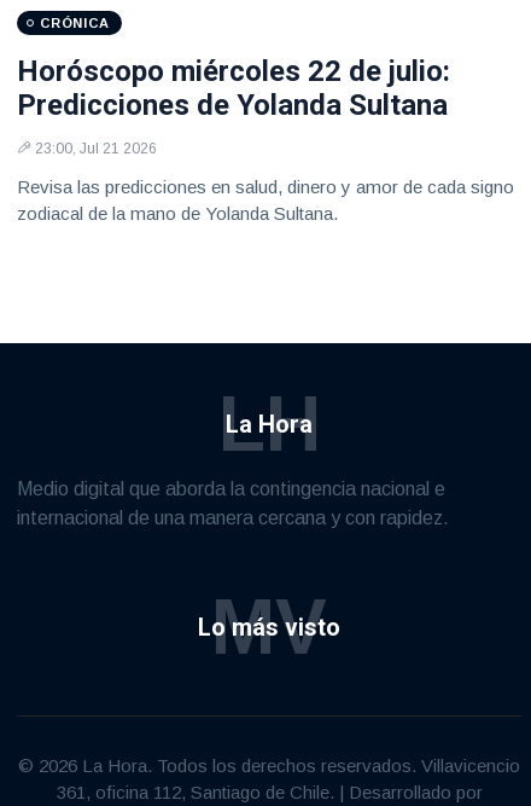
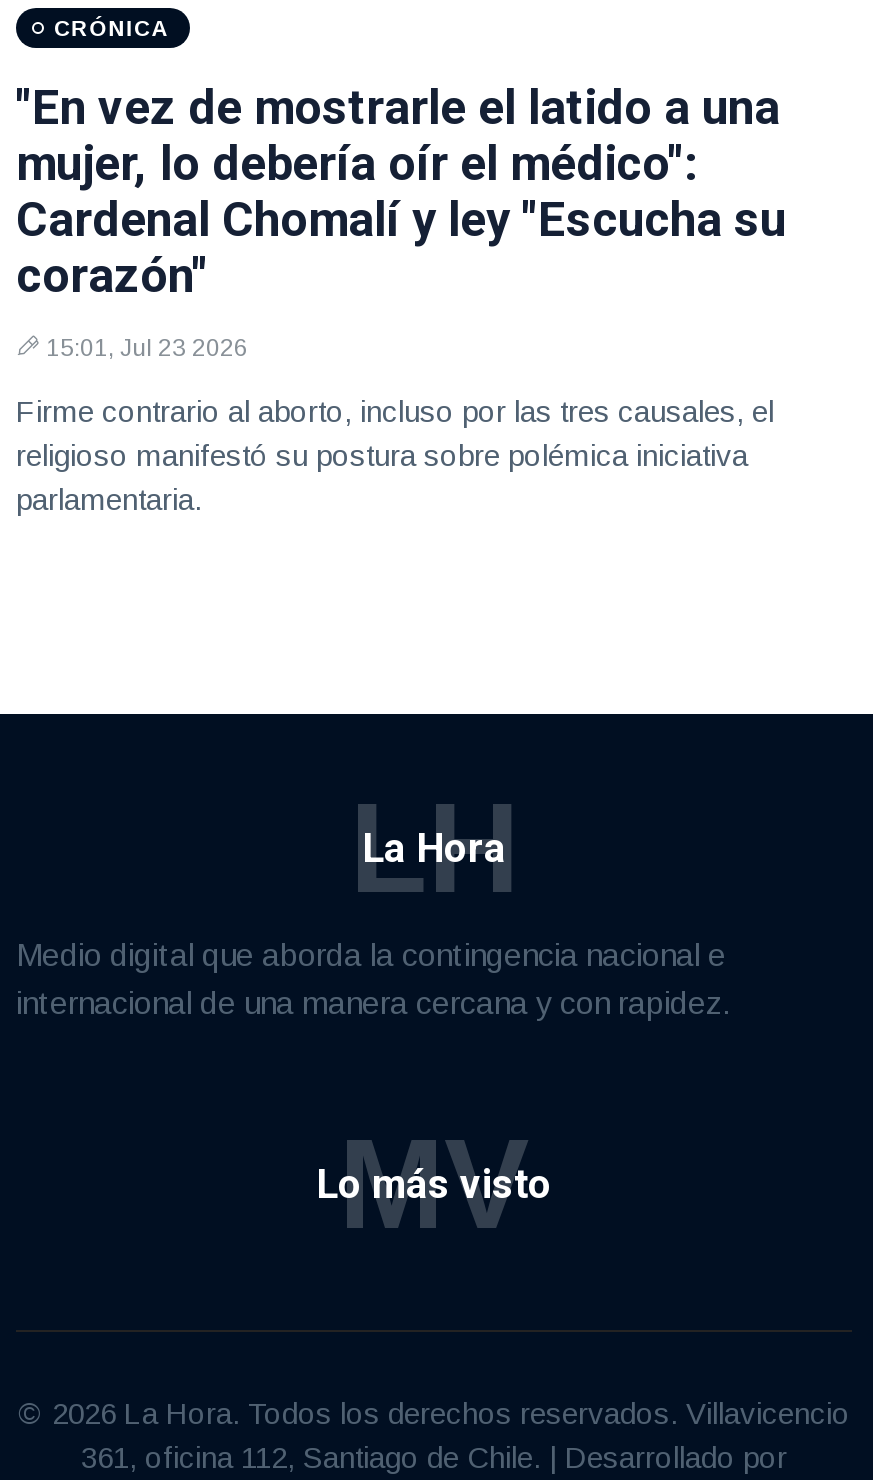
- Horóscopo miércoles 22 de julio:
- Predicciones de Yolanda Sultana
+ "En vez de mostrarle el latido a una
+ mujer, lo debería oír el médico":
+ Cardenal Chomalí y ley "Escucha su
+ corazón"

- 23:00, Jul 21 2026
+ 15:01, Jul 23 2026

- Revisa las predicciones en salud, dinero y amor de cada signo
- zodiacal de la mano de Yolanda Sultana.
+ Firme contrario al aborto, incluso por las tres causales, el
+ religioso manifestó su postura sobre polémica iniciativa
+ parlamentaria.
